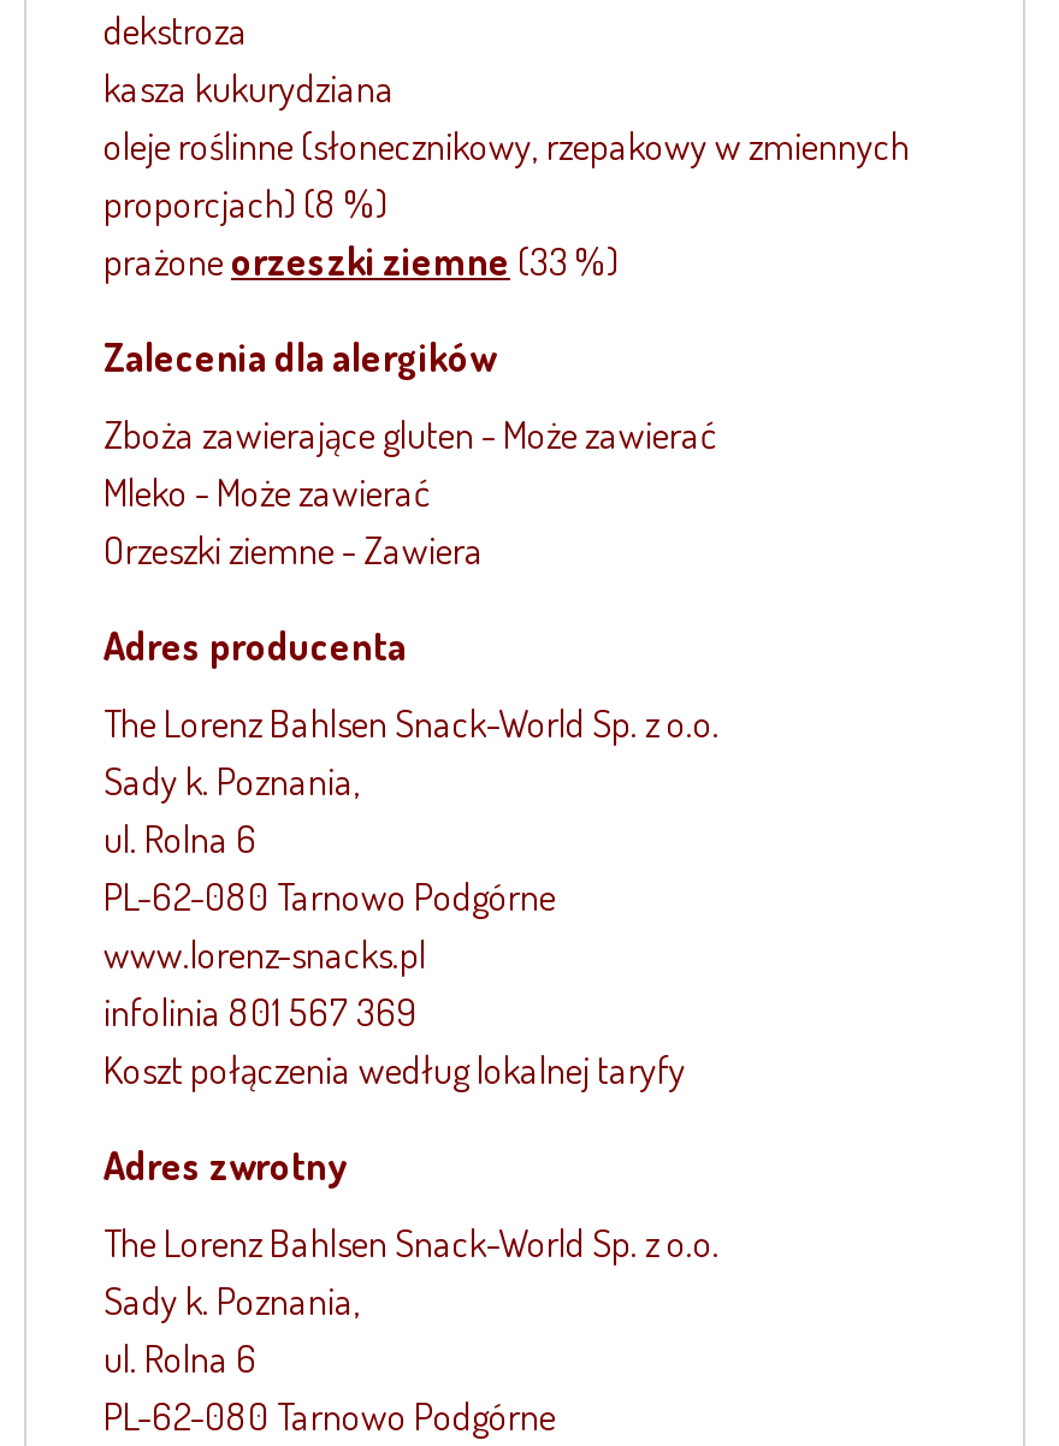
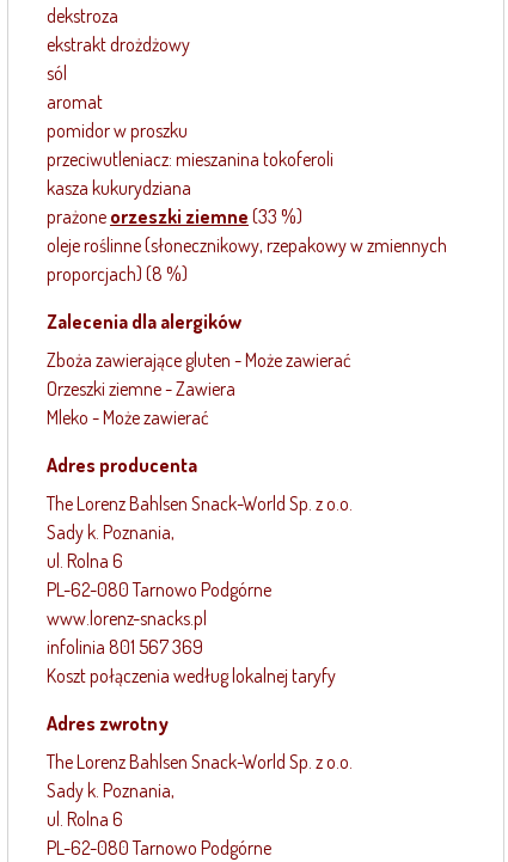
+ ekstrakt drożdżowy
+ sól
+ aromat
+ pomidor w proszku
+ przeciwutleniacz: mieszanina tokoferoli

moved down: oleje roślinne (słonecznikowy, rzepakowy w zmiennych | proporcjach) (8 %)

moved up: prażone orzeszki ziemne (33 %)

moved down: Mleko - Może zawierać
